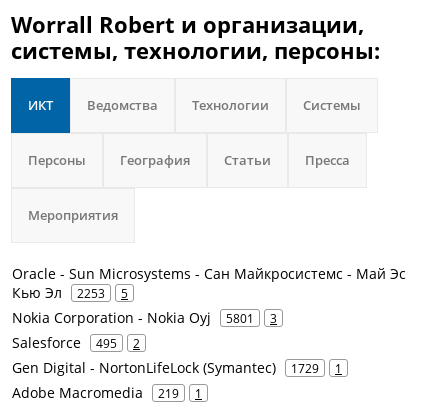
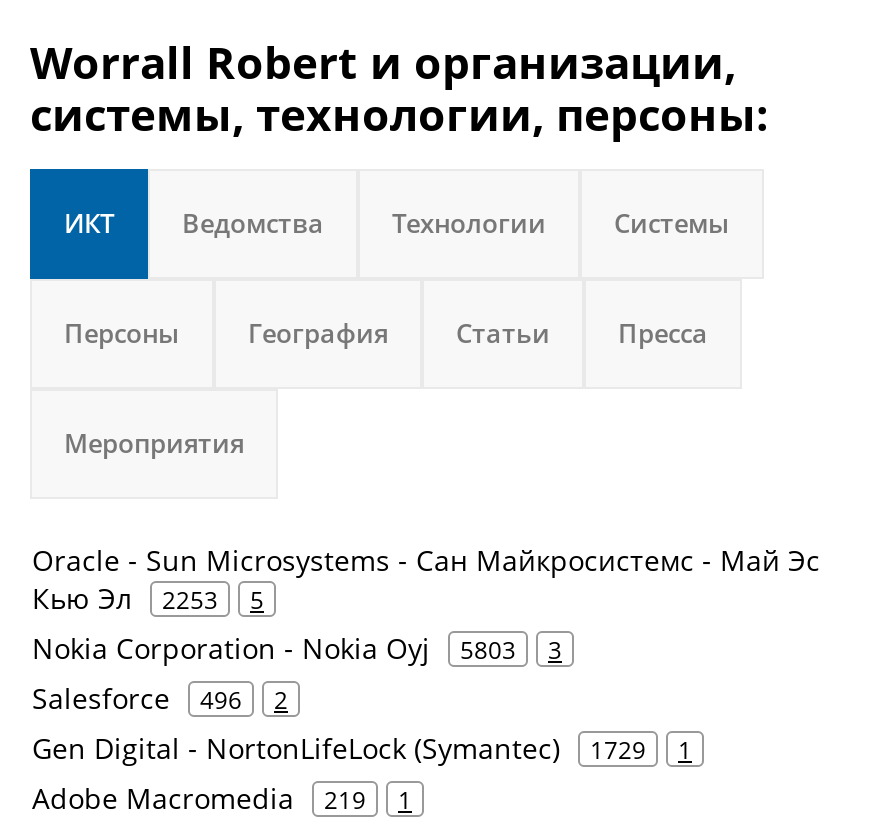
- Nokia Corporation - Nokia Oyj 5801 3
+ Nokia Corporation - Nokia Oyj 5803 3

- Salesforce 495 2
+ Salesforce 496 2
